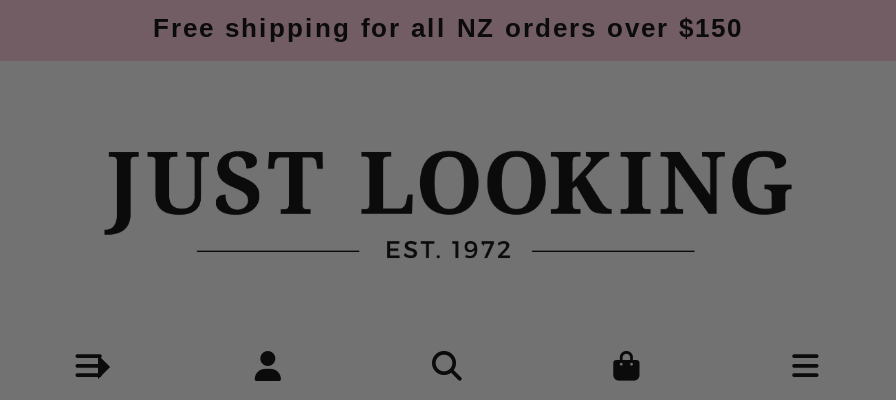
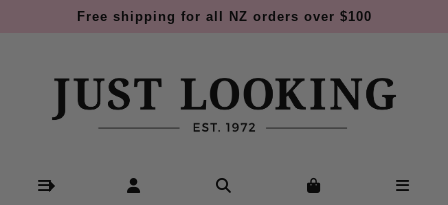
- Free shipping for all NZ orders over $150
+ Free shipping for all NZ orders over $100
